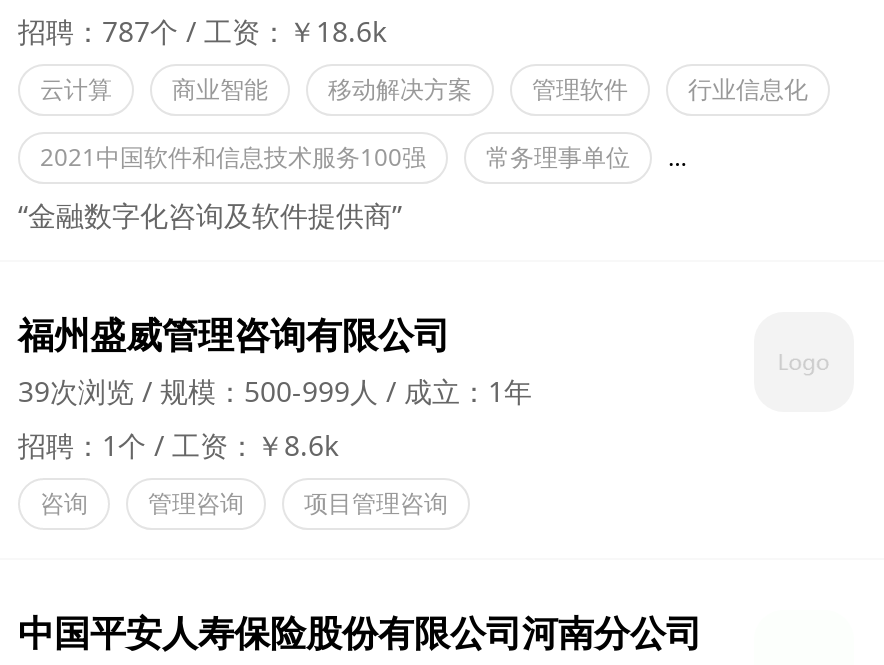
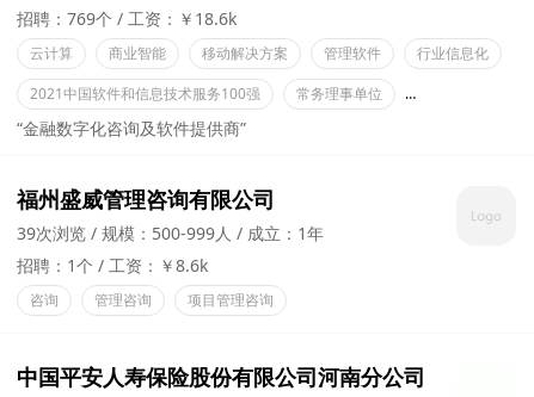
- 招聘：787个 工资：￥18.6k
+ 招聘：769个 工资：￥18.6k
